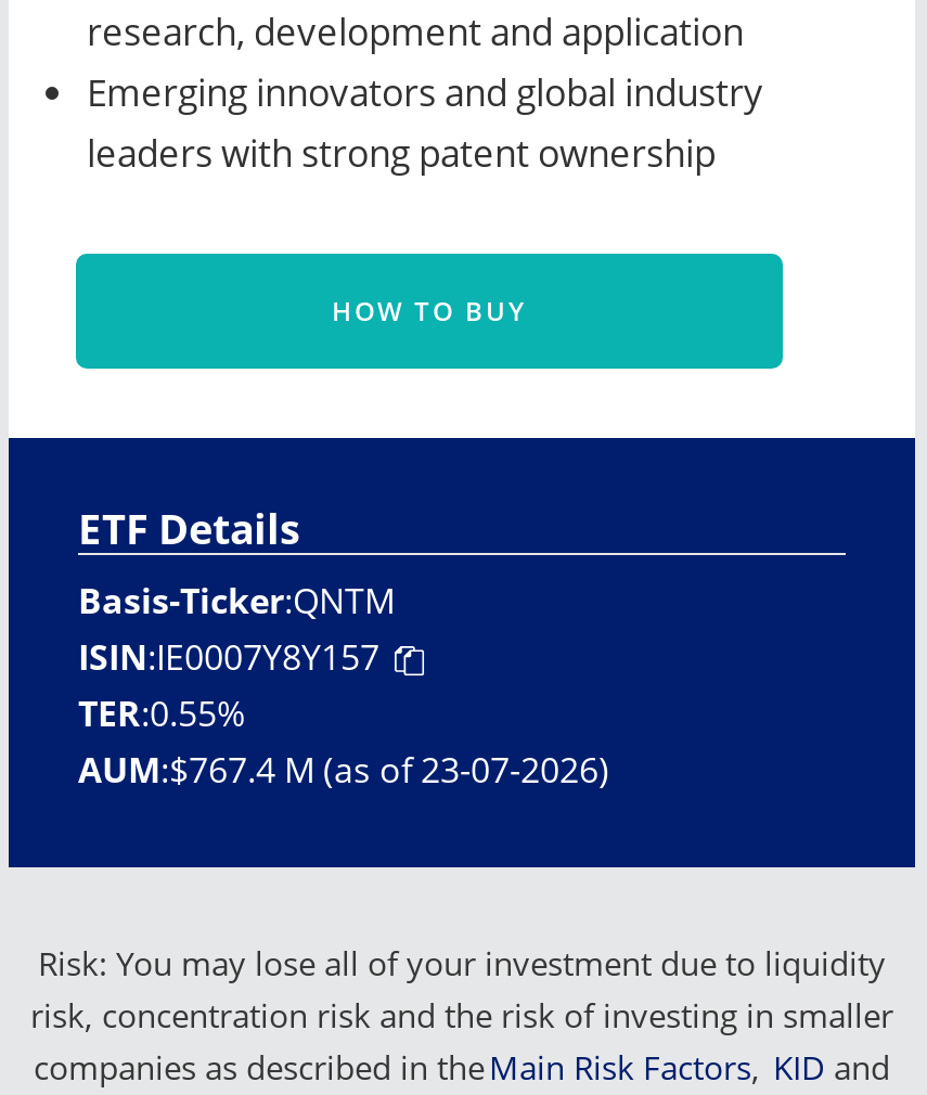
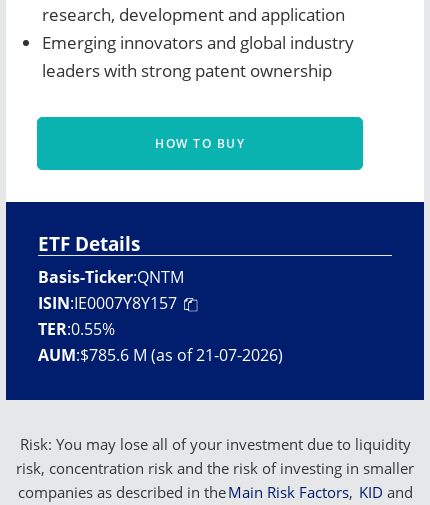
- AUM:$767.4 M (as of 23-07-2026)
+ AUM:$785.6 M (as of 21-07-2026)
